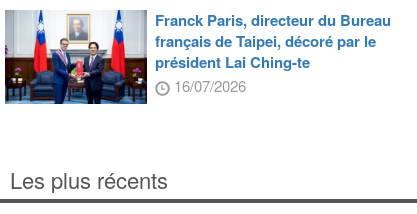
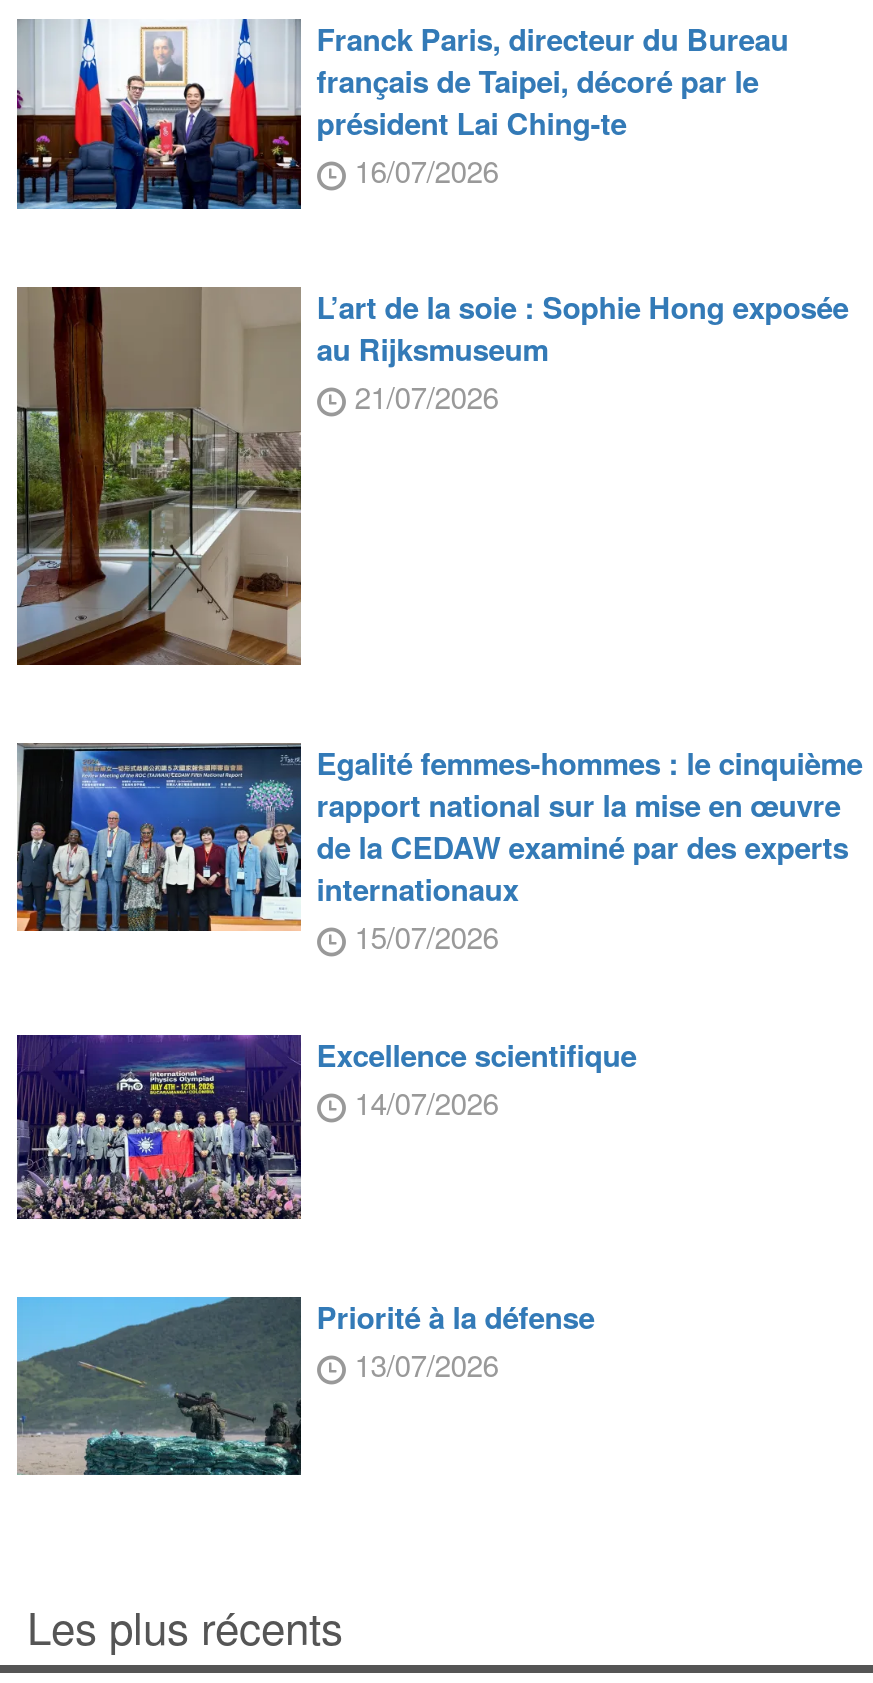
+ [image]
+ L’art de la soie : Sophie Hong exposée
+ au Rijksmuseum
+ 21/07/2026

+ [image]
+ Egalité femmes-hommes : le cinquième
+ rapport national sur la mise en œuvre
+ de la CEDAW examiné par des experts
+ internationaux
+ 15/07/2026
+ Excellence scientifique
+ 14/07/2026

+ [image]
+ Priorité à la défense
+ 13/07/2026

+ [image]
